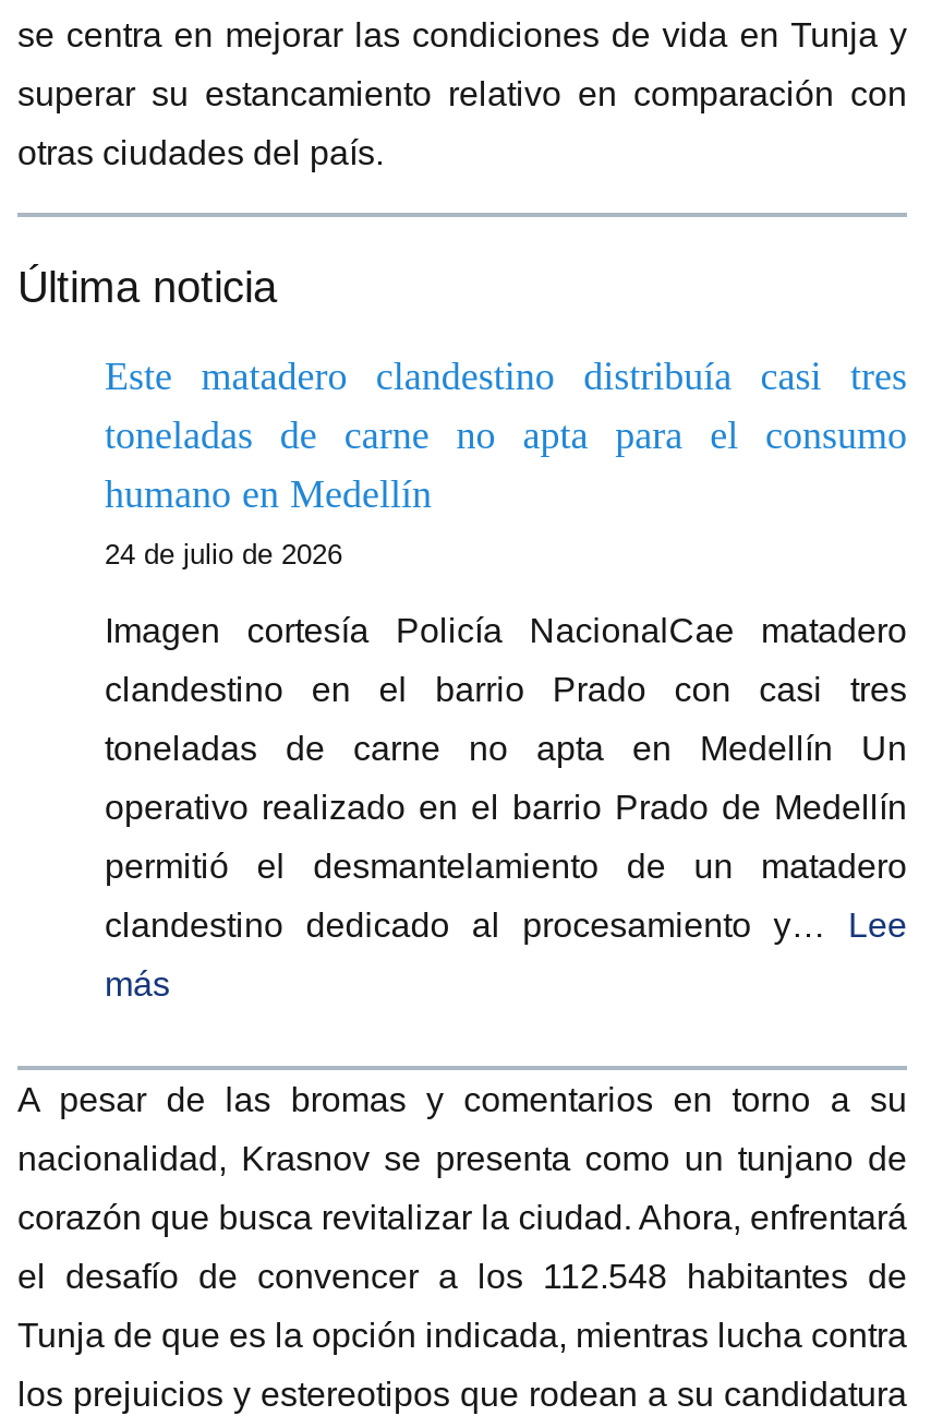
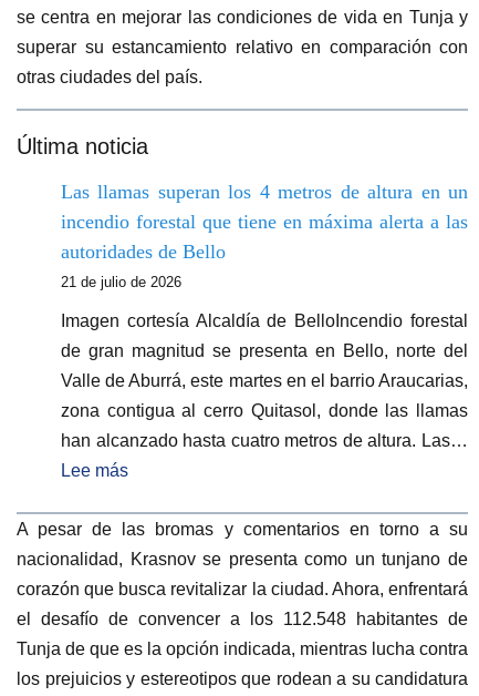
- Este matadero clandestino distribuía casi tres
- toneladas de carne no apta para el consumo
- humano en Medellín
- 24 de julio de 2026
- Imagen cortesía Policía NacionalCae matadero
- clandestino en el barrio Prado con casi tres
- toneladas de carne no apta en Medellín Un
- operativo realizado en el barrio Prado de Medellín
- permitió el desmantelamiento de un matadero
- clandestino dedicado al procesamiento y… Lee
- más
+ Las llamas superan los 4 metros de altura en un
+ incendio forestal que tiene en máxima alerta a las
+ autoridades de Bello
+ 21 de julio de 2026
+ Imagen cortesía Alcaldía de BelloIncendio forestal
+ de gran magnitud se presenta en Bello, norte del
+ Valle de Aburrá, este martes en el barrio Araucarias,
+ zona contigua al cerro Quitasol, donde las llamas
+ han alcanzado hasta cuatro metros de altura. Las…
+ Lee más
